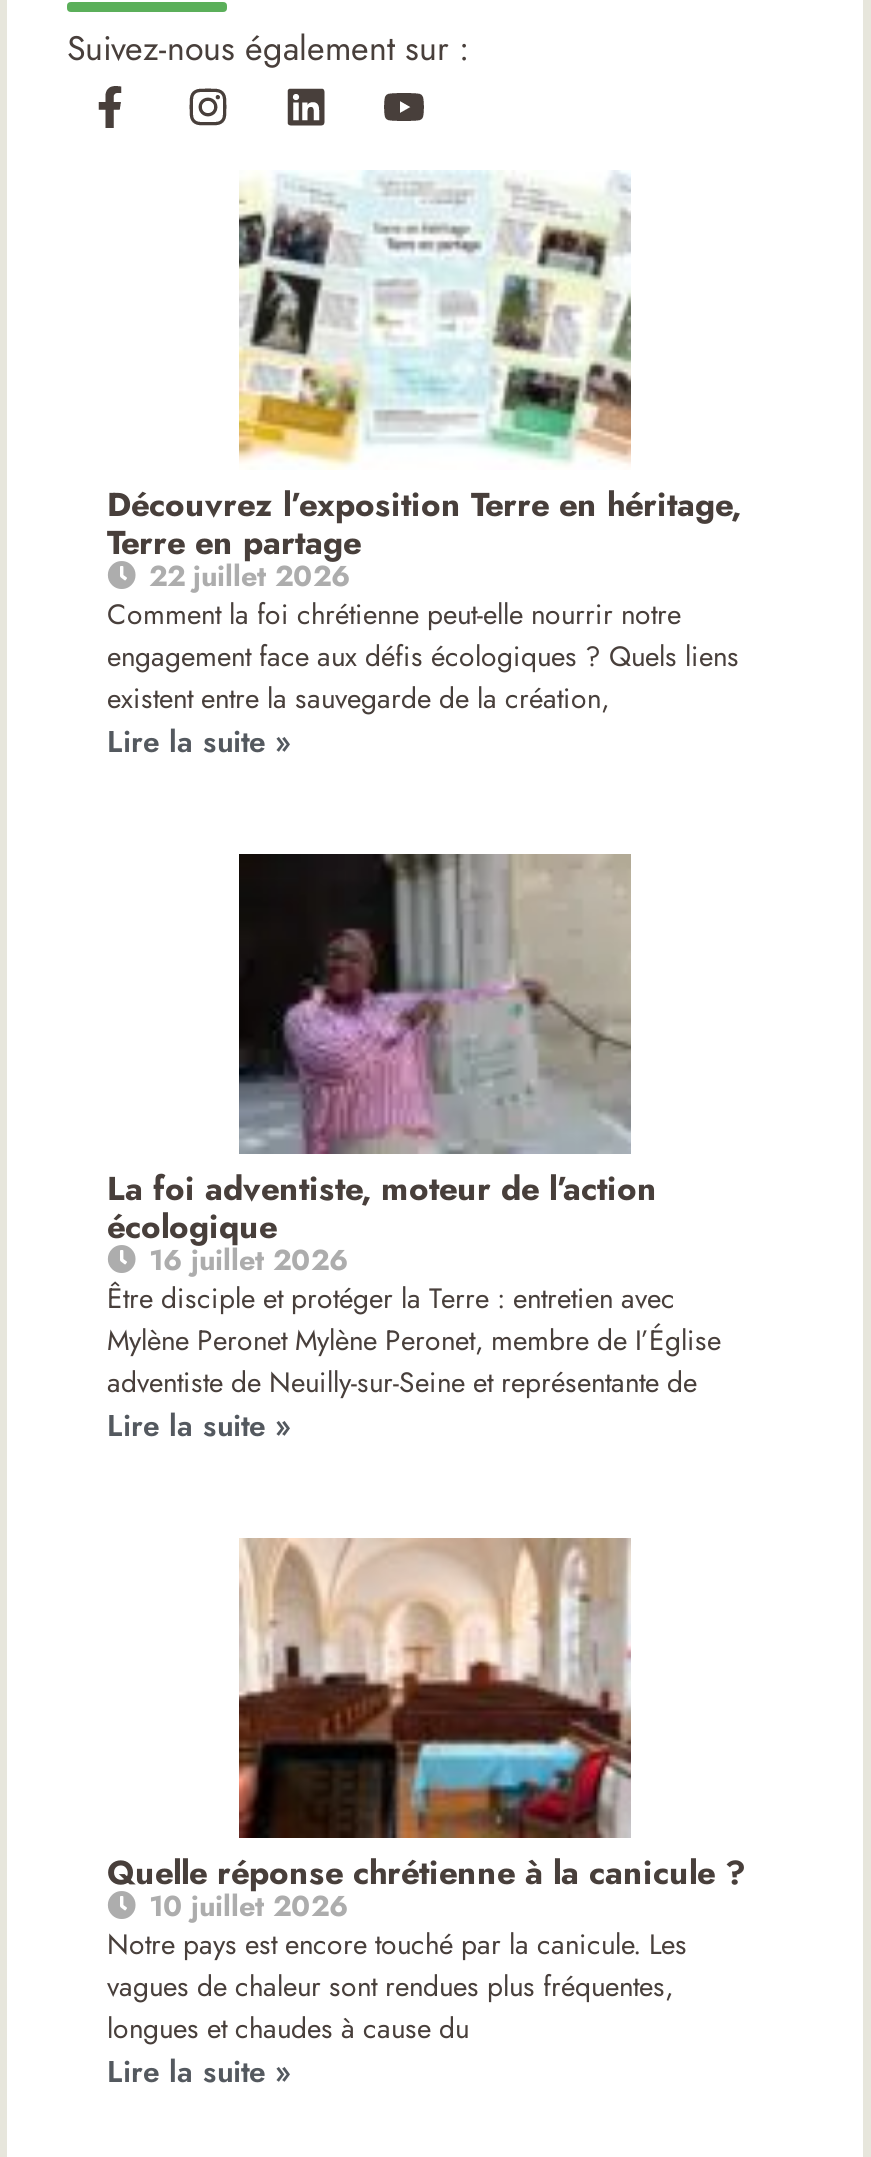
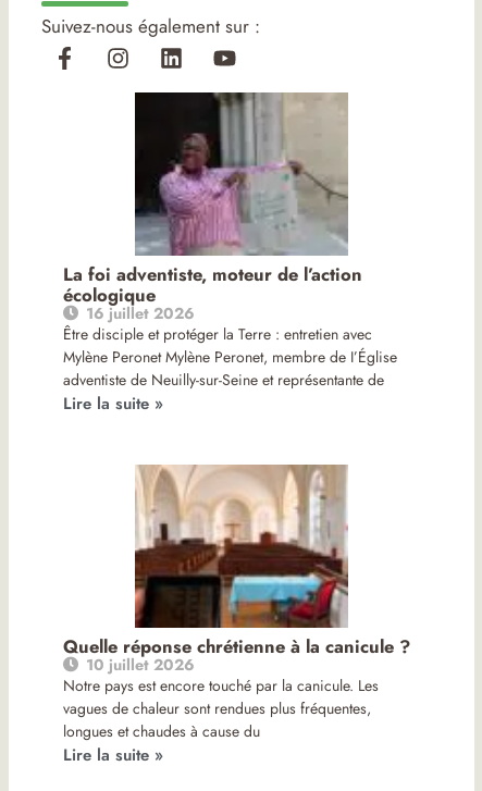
- [image]
- Découvrez l’exposition Terre en héritage,
- Terre en partage
- 22 juillet 2026
- Comment la foi chrétienne peut-elle nourrir notre
- engagement face aux défis écologiques ? Quels liens
- existent entre la sauvegarde de la création,
- Lire la suite »
